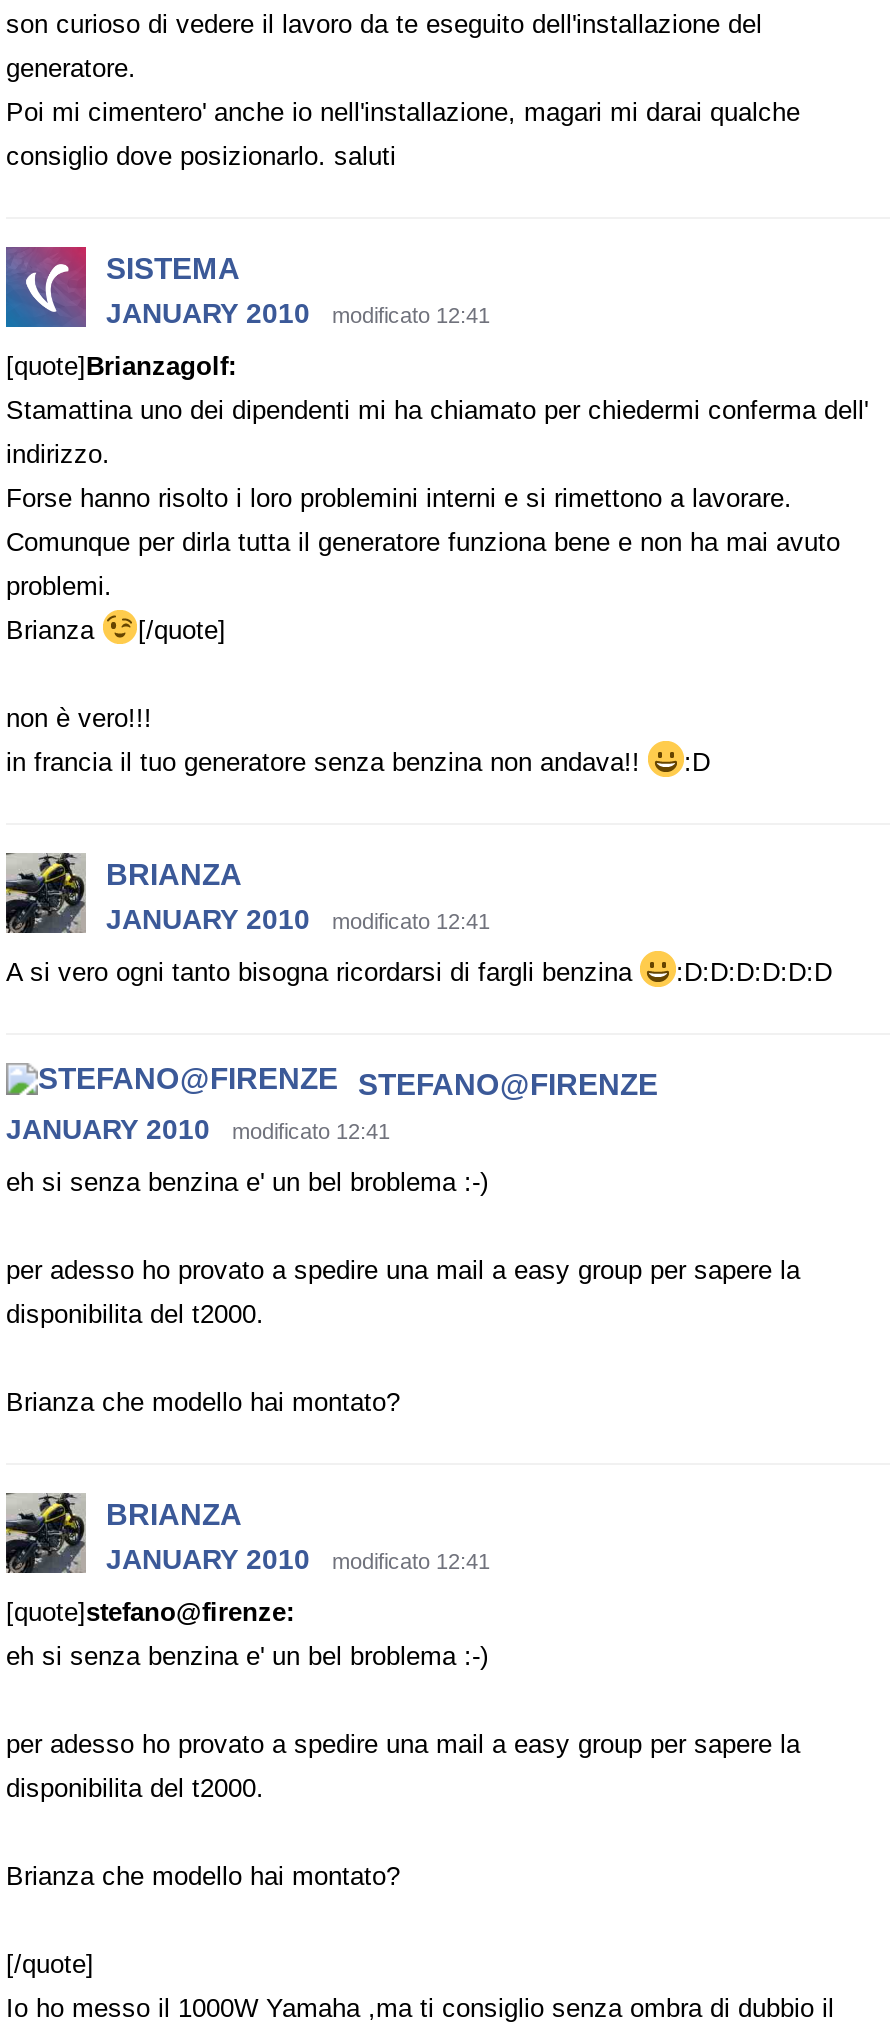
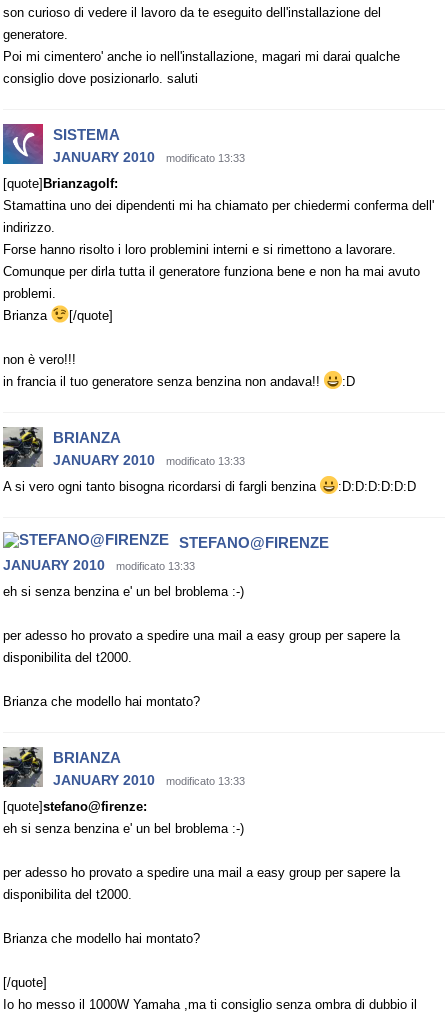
- JANUARY 2010 modificato 12:41
+ JANUARY 2010 modificato 13:33

- JANUARY 2010 modificato 12:41
+ JANUARY 2010 modificato 13:33

- JANUARY 2010 modificato 12:41
+ JANUARY 2010 modificato 13:33

- JANUARY 2010 modificato 12:41
+ JANUARY 2010 modificato 13:33
